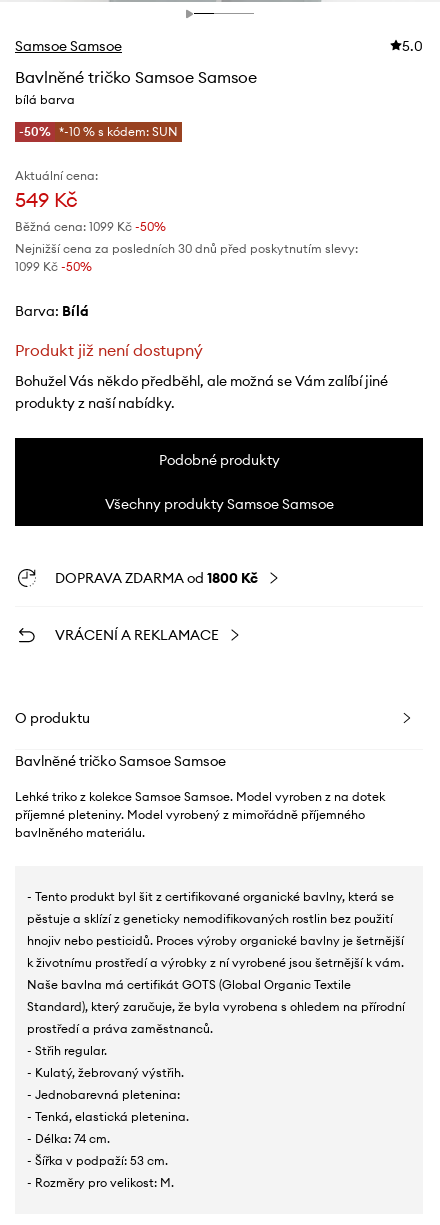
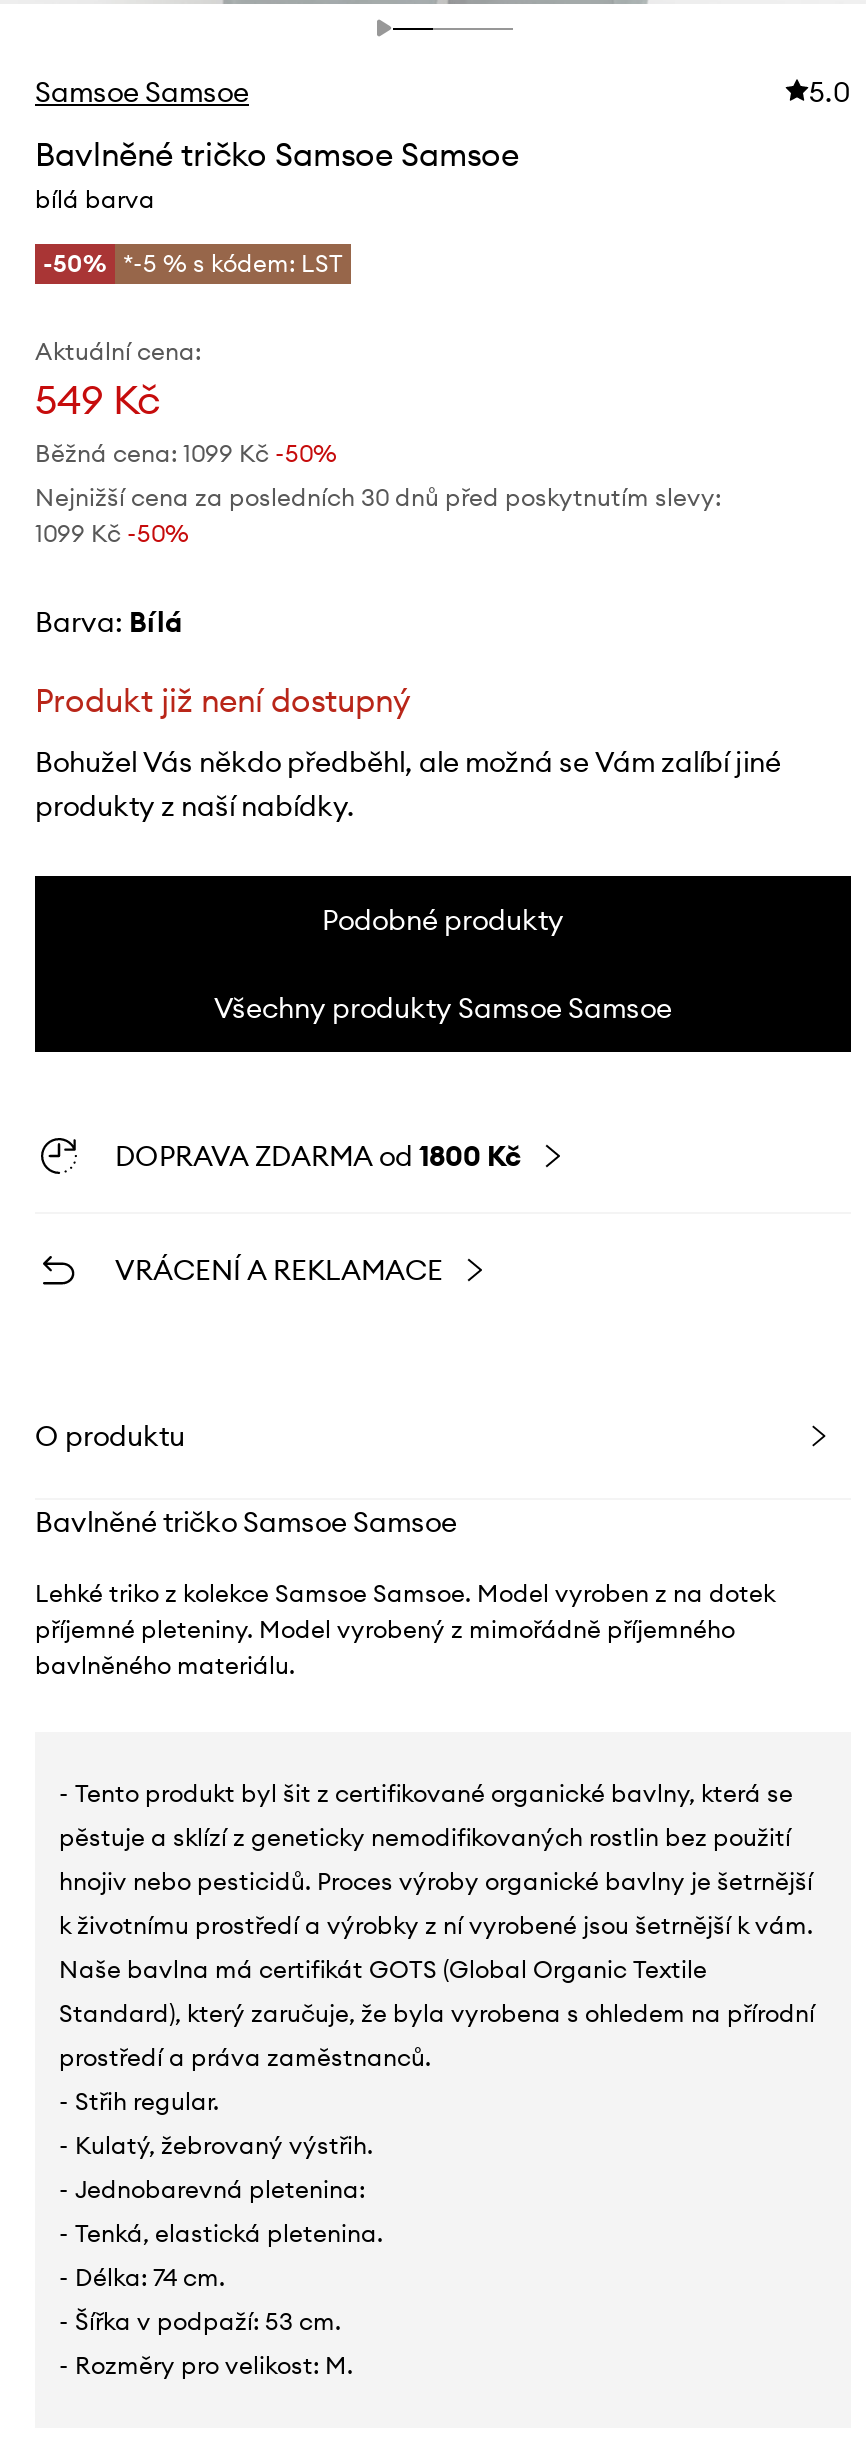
- -50% *-10 % s kódem: SUN
+ -50% *-5 % s kódem: LST
